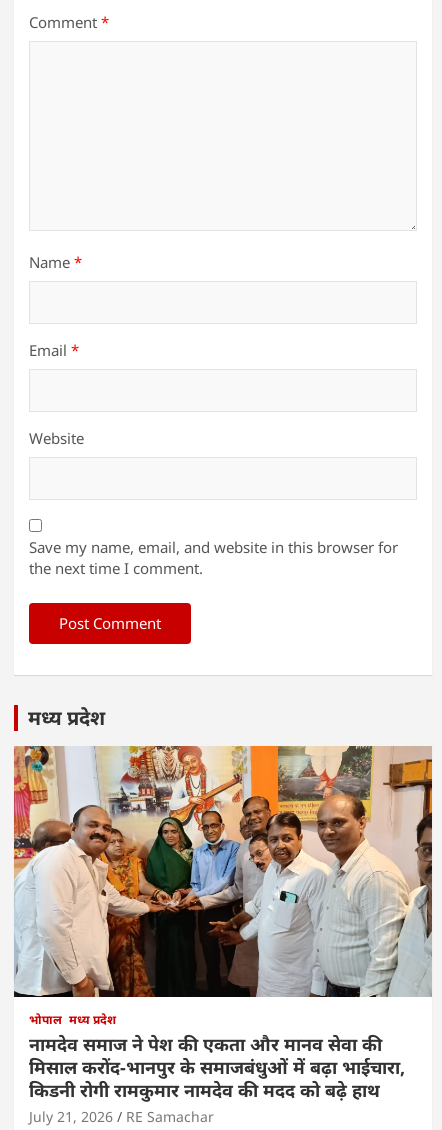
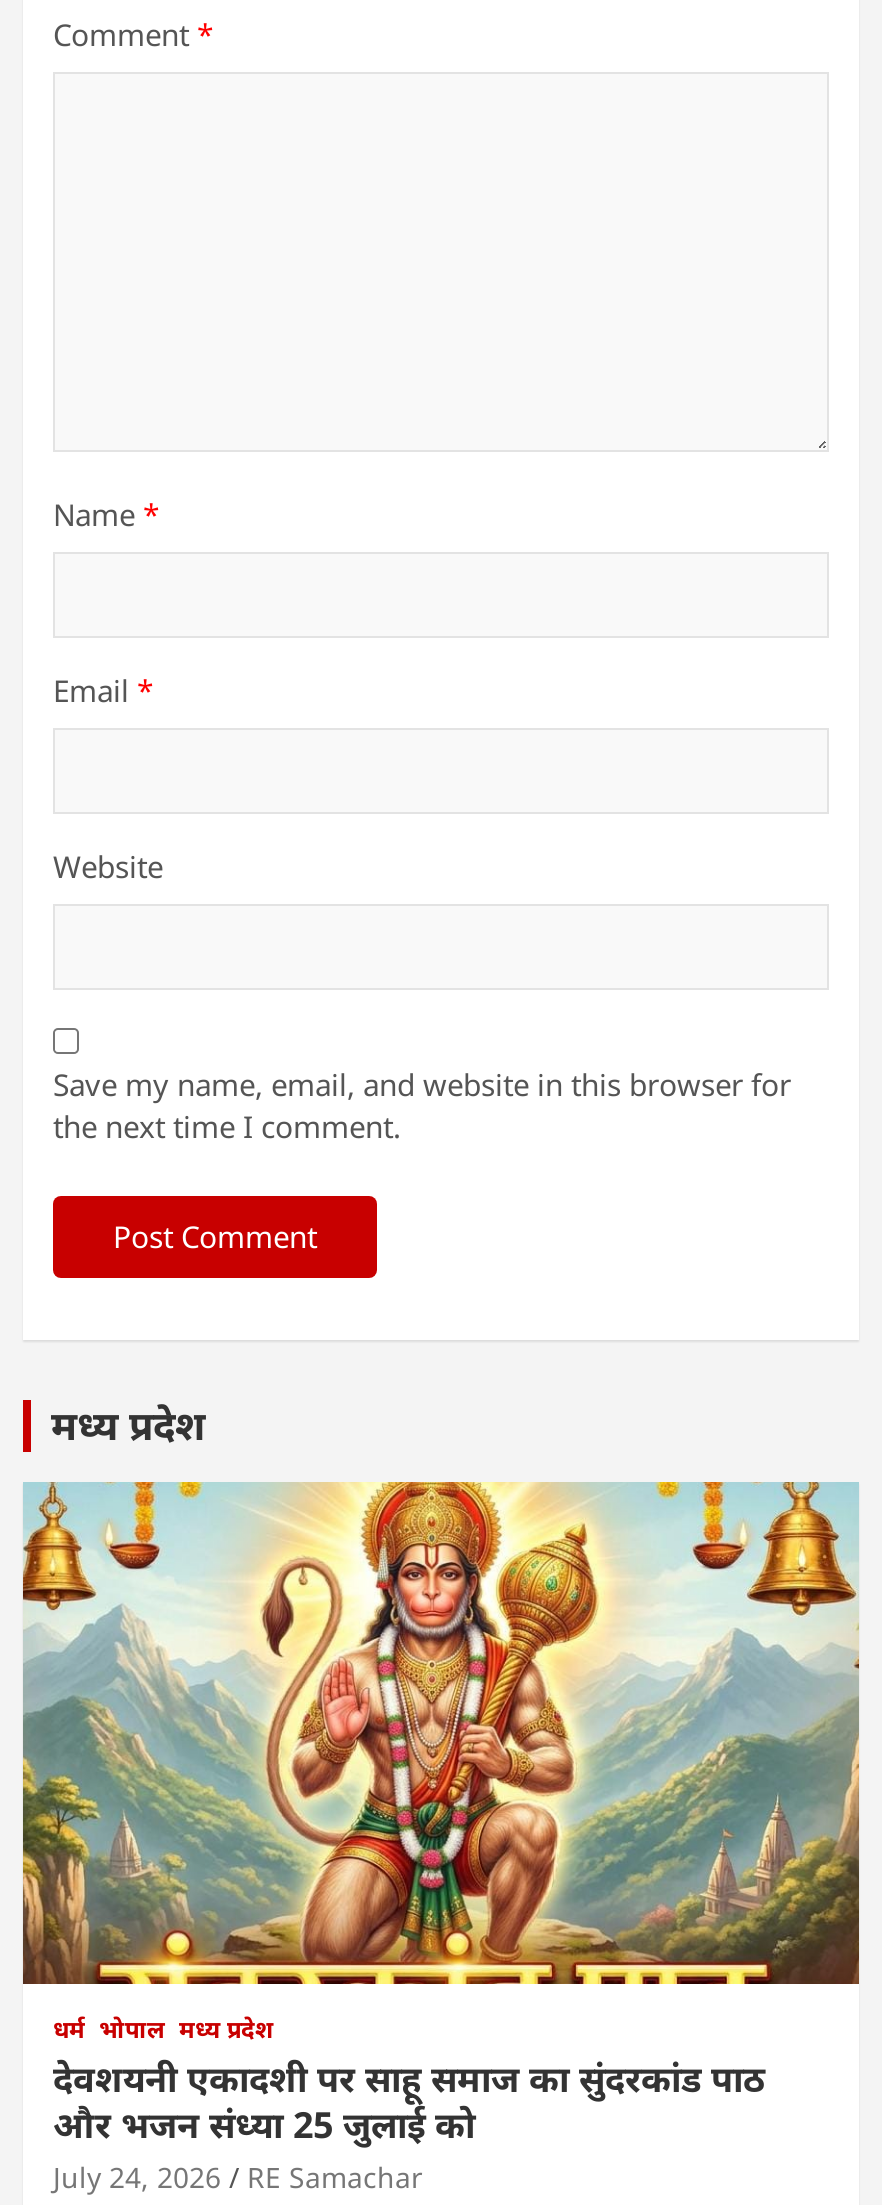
- [image]
- भोपाल मध्य प्रदेश
- नामदेव समाज ने पेश की एकता और मानव सेवा की
- मिसाल करोंद-भानपुर के समाजबंधुओं में बढ़ा भाईचारा,
- किडनी रोगी रामकुमार नामदेव की मदद को बढ़े हाथ
- July 21, 2026
+ [image]
+ धर्म भोपाल मध्य प्रदेश
+ देवशयनी एकादशी पर साहू समाज का सुंदरकांड पाठ
+ और भजन संध्या 25 जुलाई को
+ July 24, 2026
